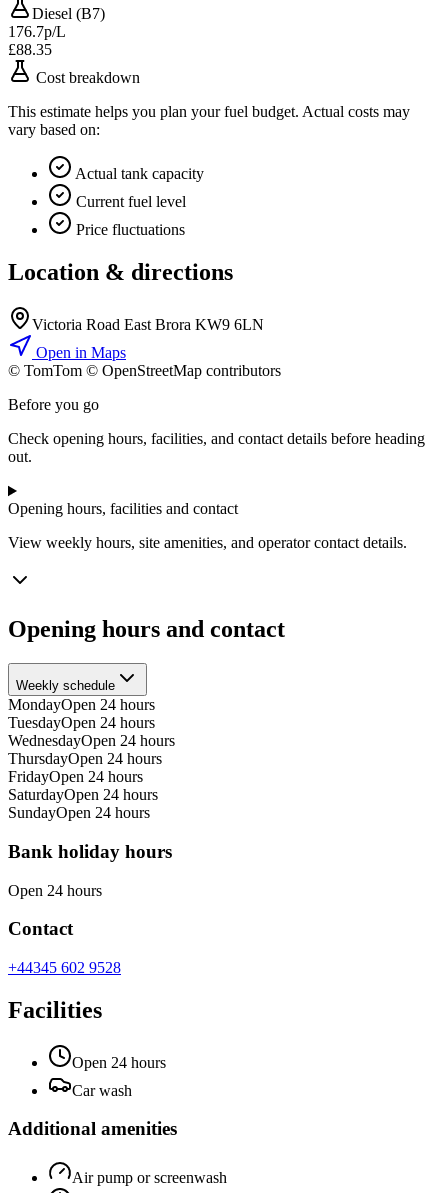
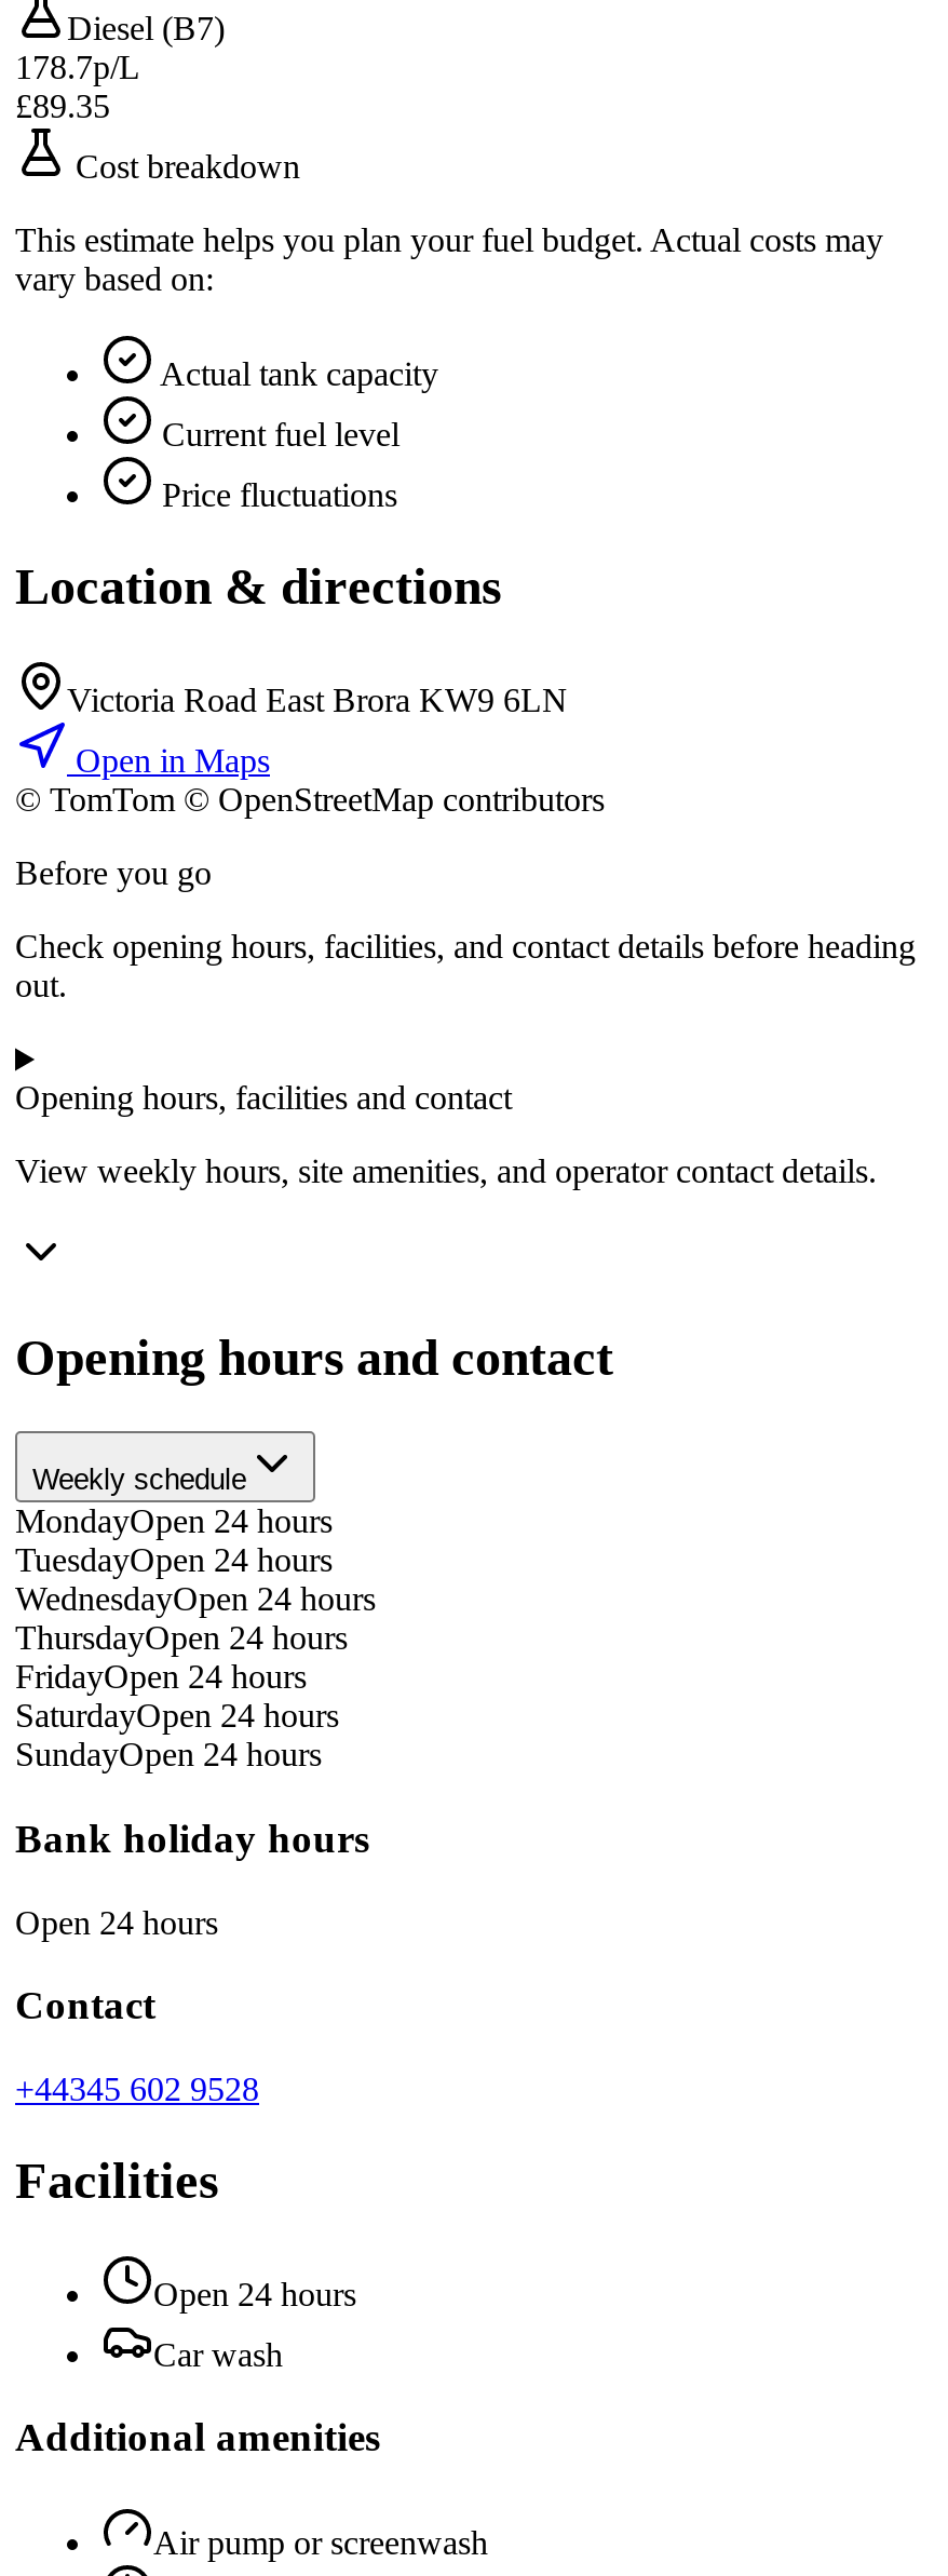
- 176.7p/L
- £88.35
+ 178.7p/L
+ £89.35
